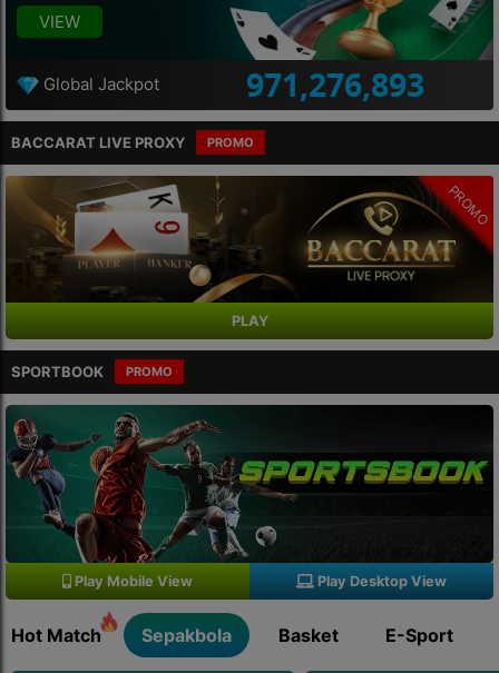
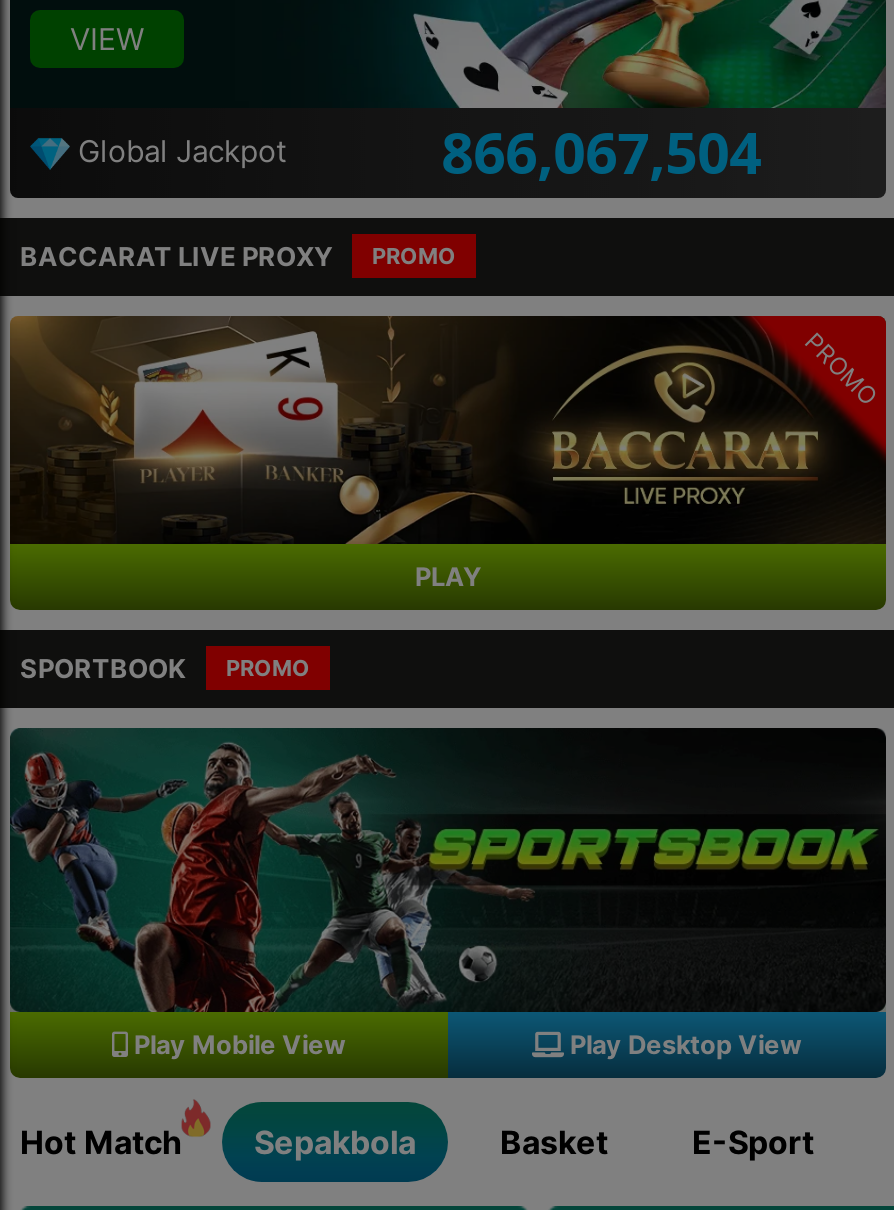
- 971,276,893
+ 866,067,504
